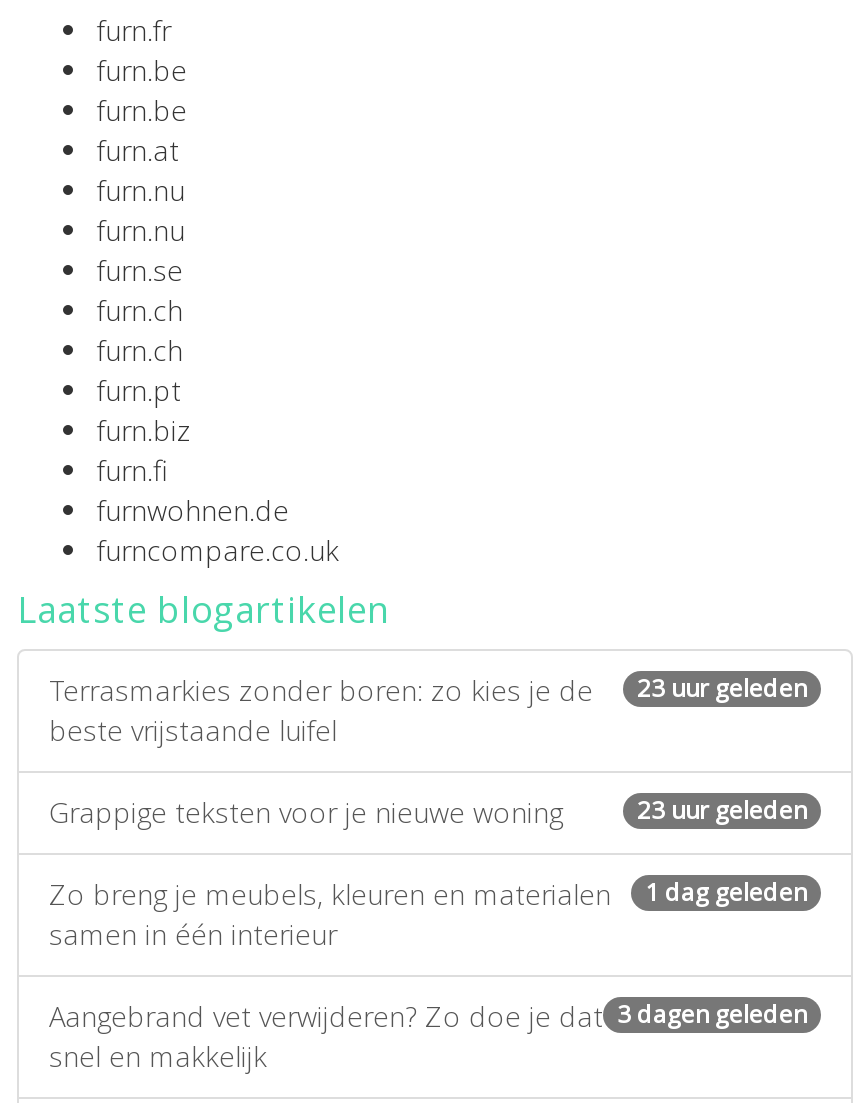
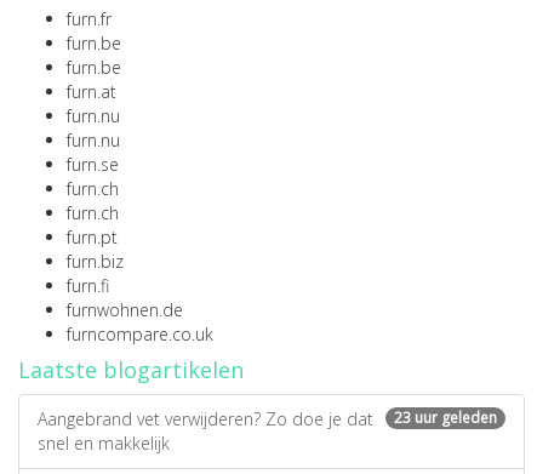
- Terrasmarkies zonder boren: zo kies je de
- beste vrijstaande luifel
- 23 uur geleden
- Grappige teksten voor je nieuwe woning
- 1 dag geleden
- Zo breng je meubels, kleuren en materialen
- samen in één interieur
- 3 dagen geleden
